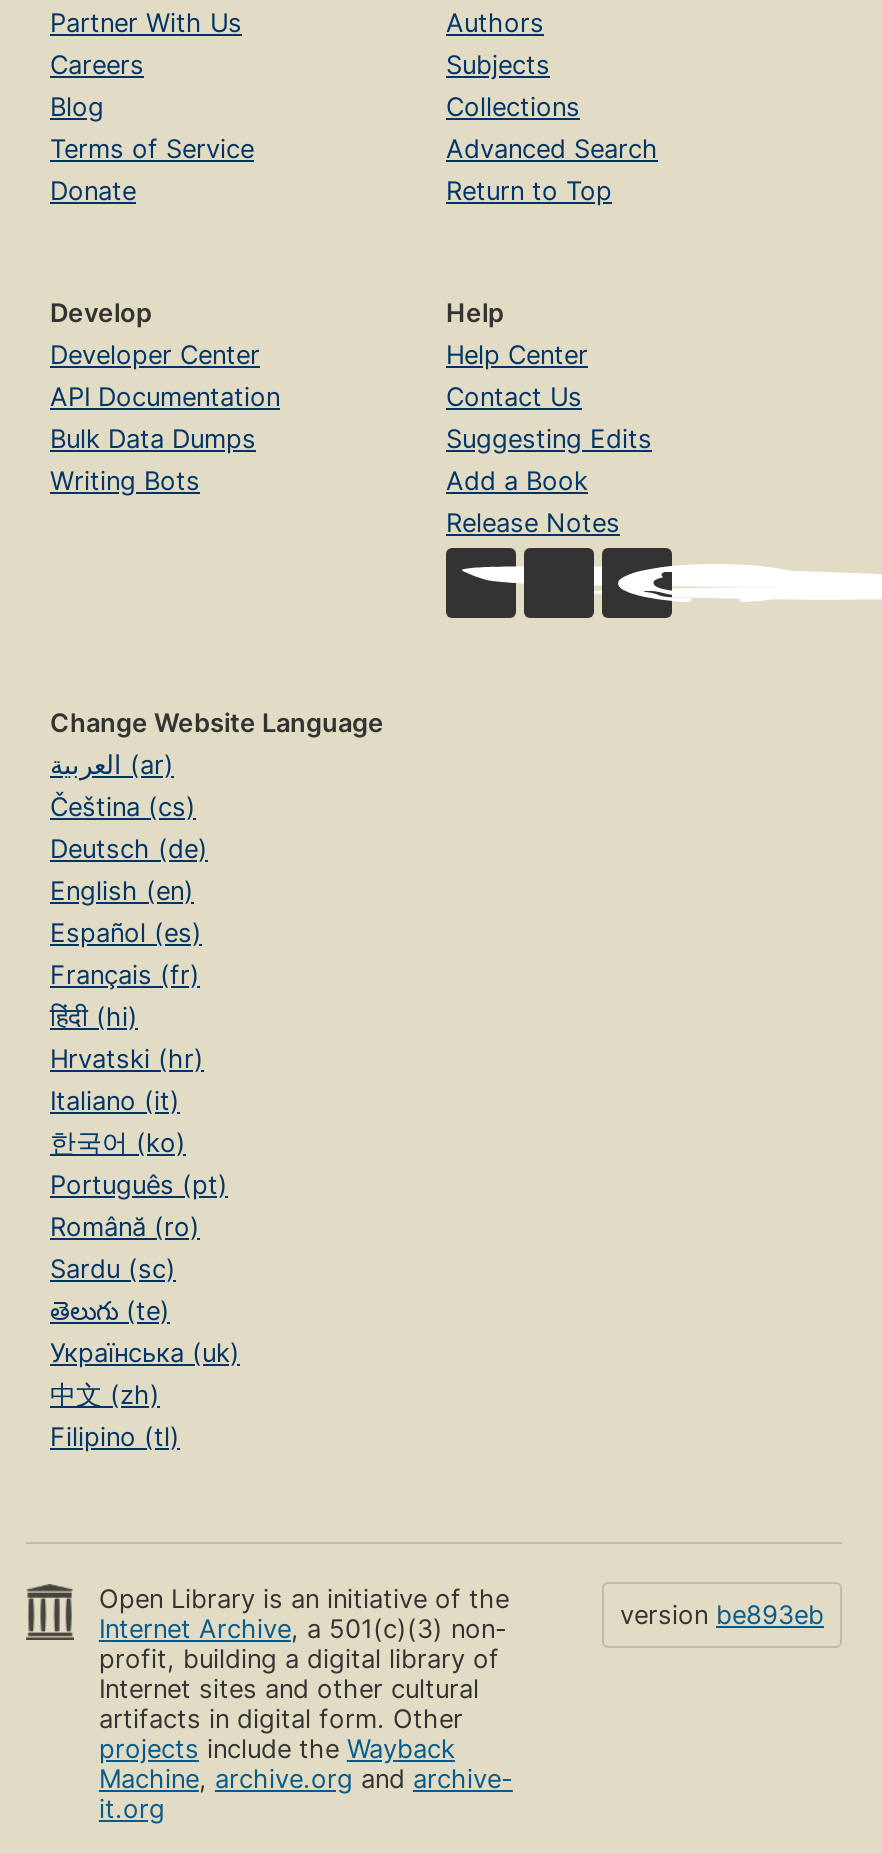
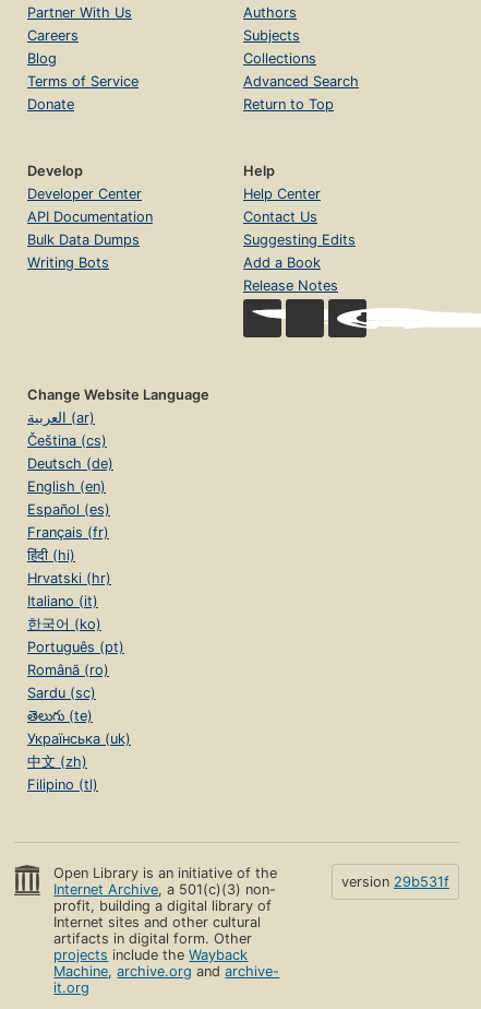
- version be893eb
+ version 29b531f
